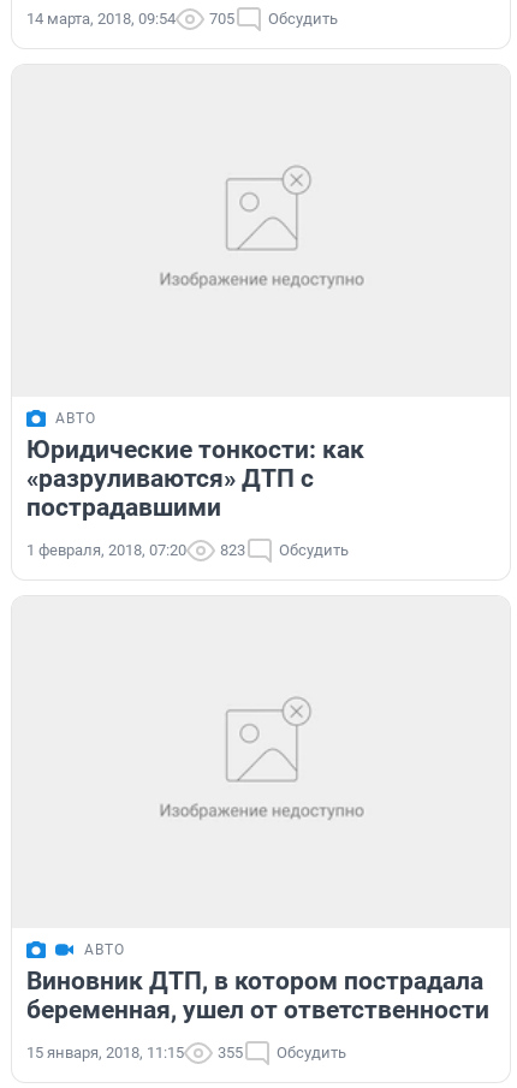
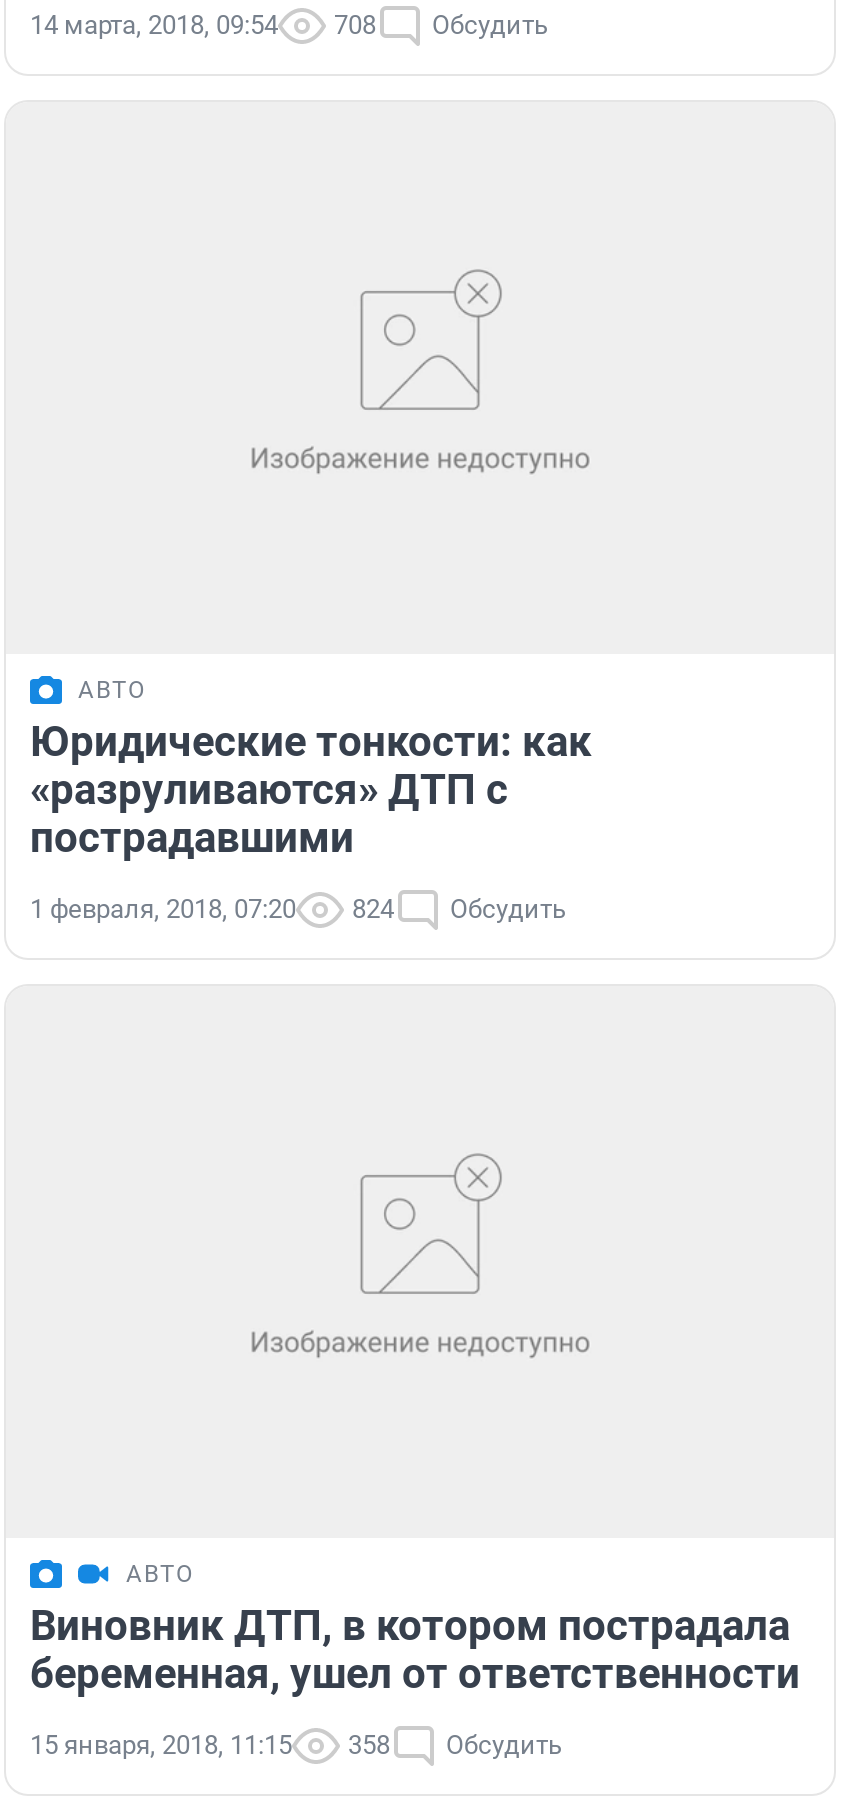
- 14 марта, 2018, 09:54 705 Обсудить
+ 14 марта, 2018, 09:54 708 Обсудить

- 1 февраля, 2018, 07:20 823 Обсудить
+ 1 февраля, 2018, 07:20 824 Обсудить

- 15 января, 2018, 11:15 355 Обсудить
+ 15 января, 2018, 11:15 358 Обсудить
